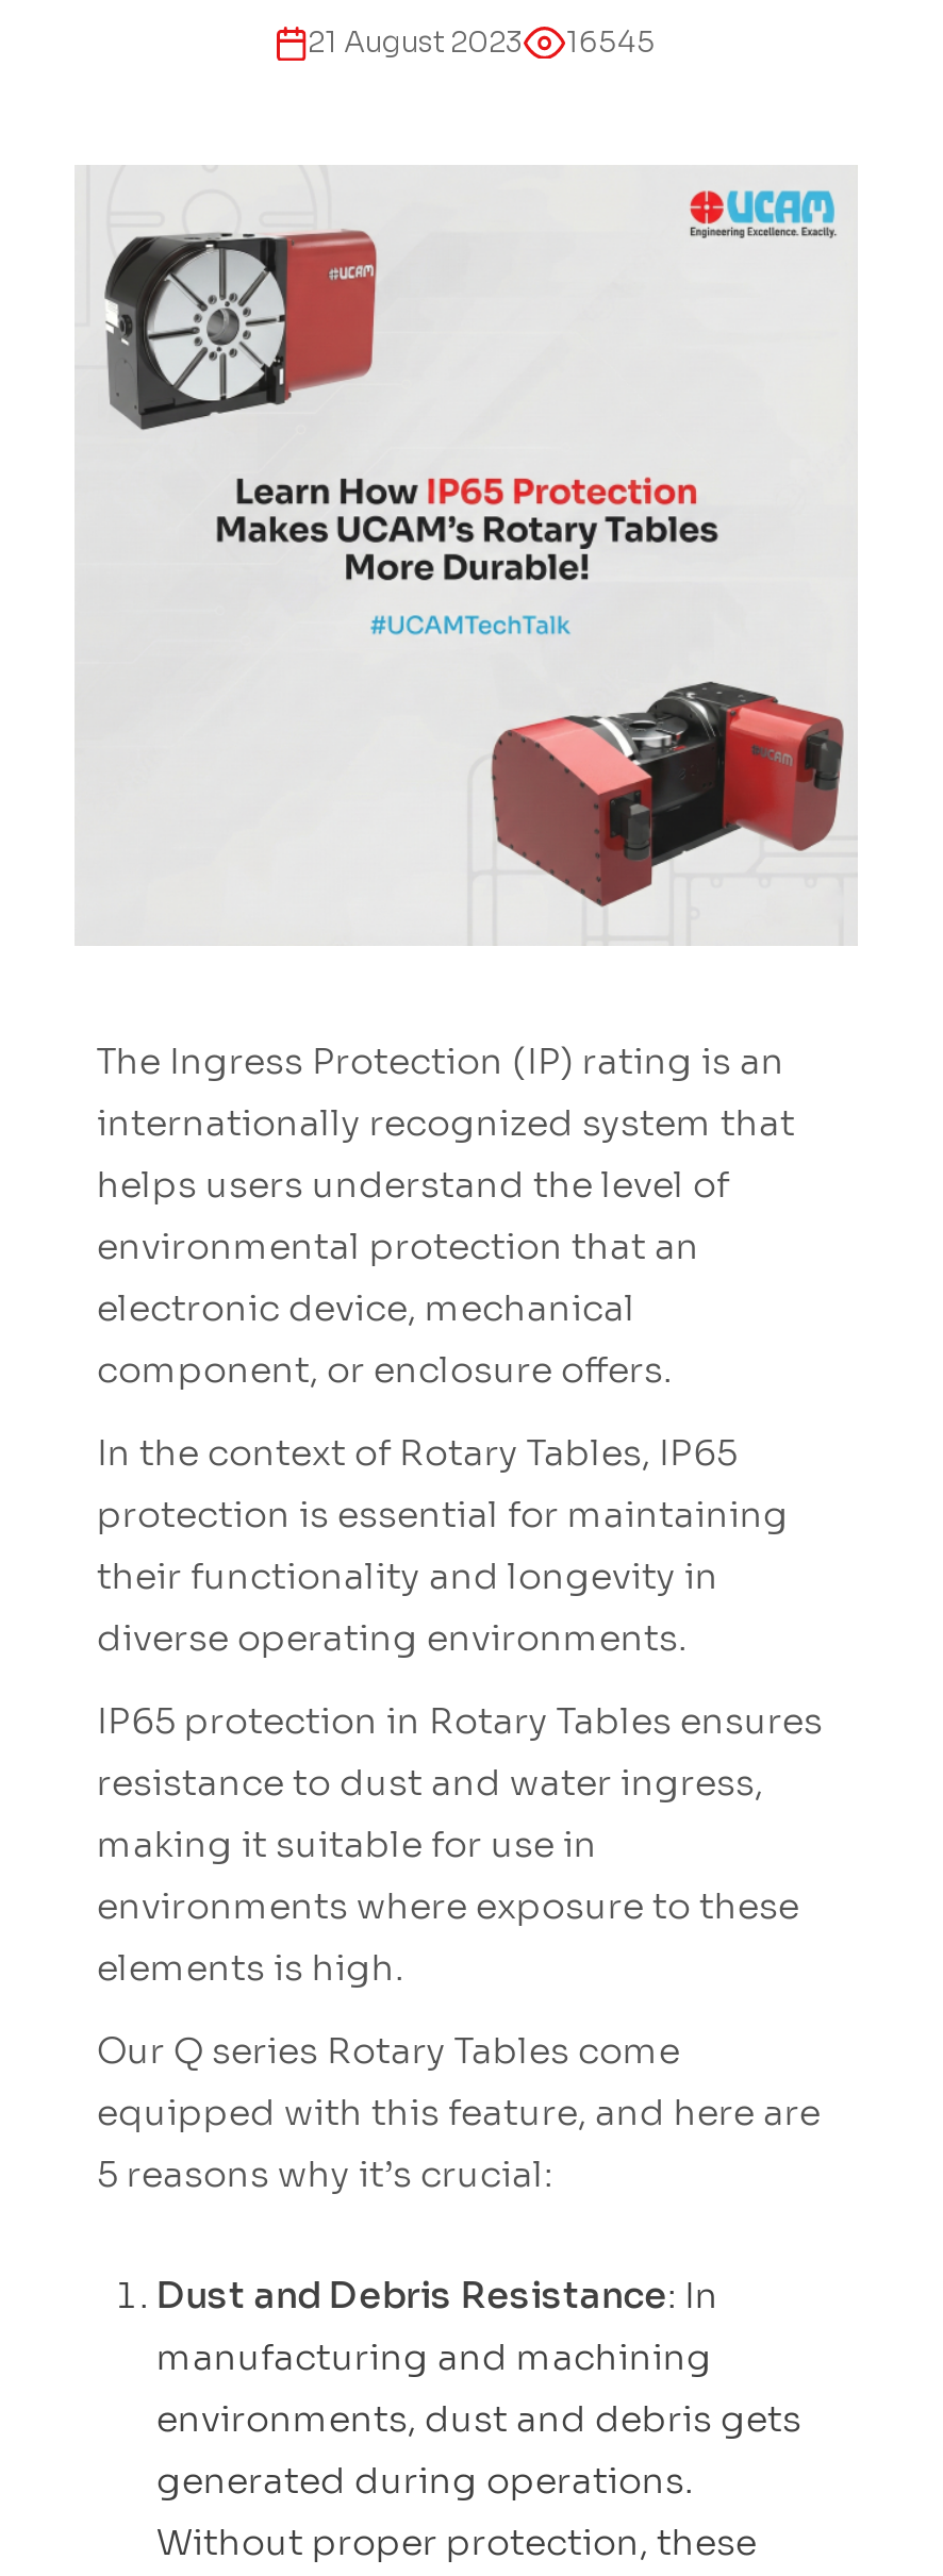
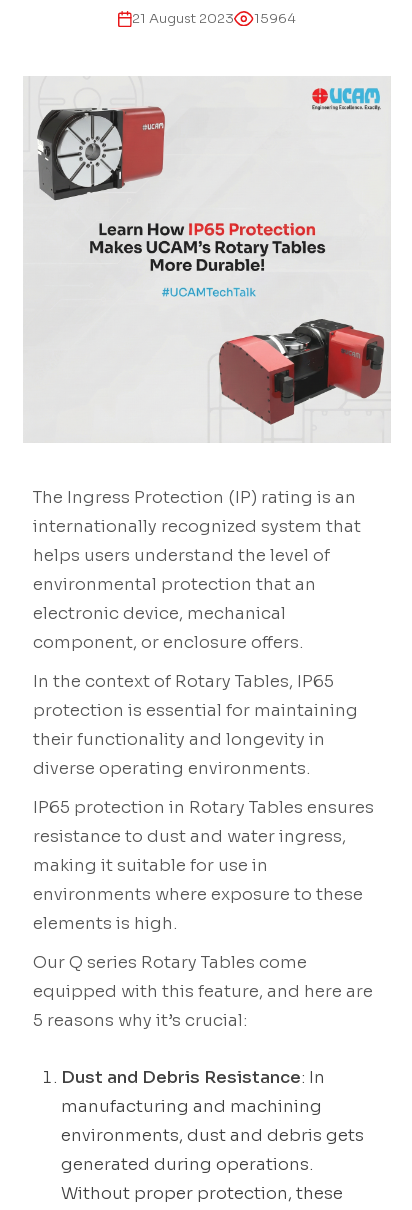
- 21 August 2023 16545
+ 21 August 2023 15964
